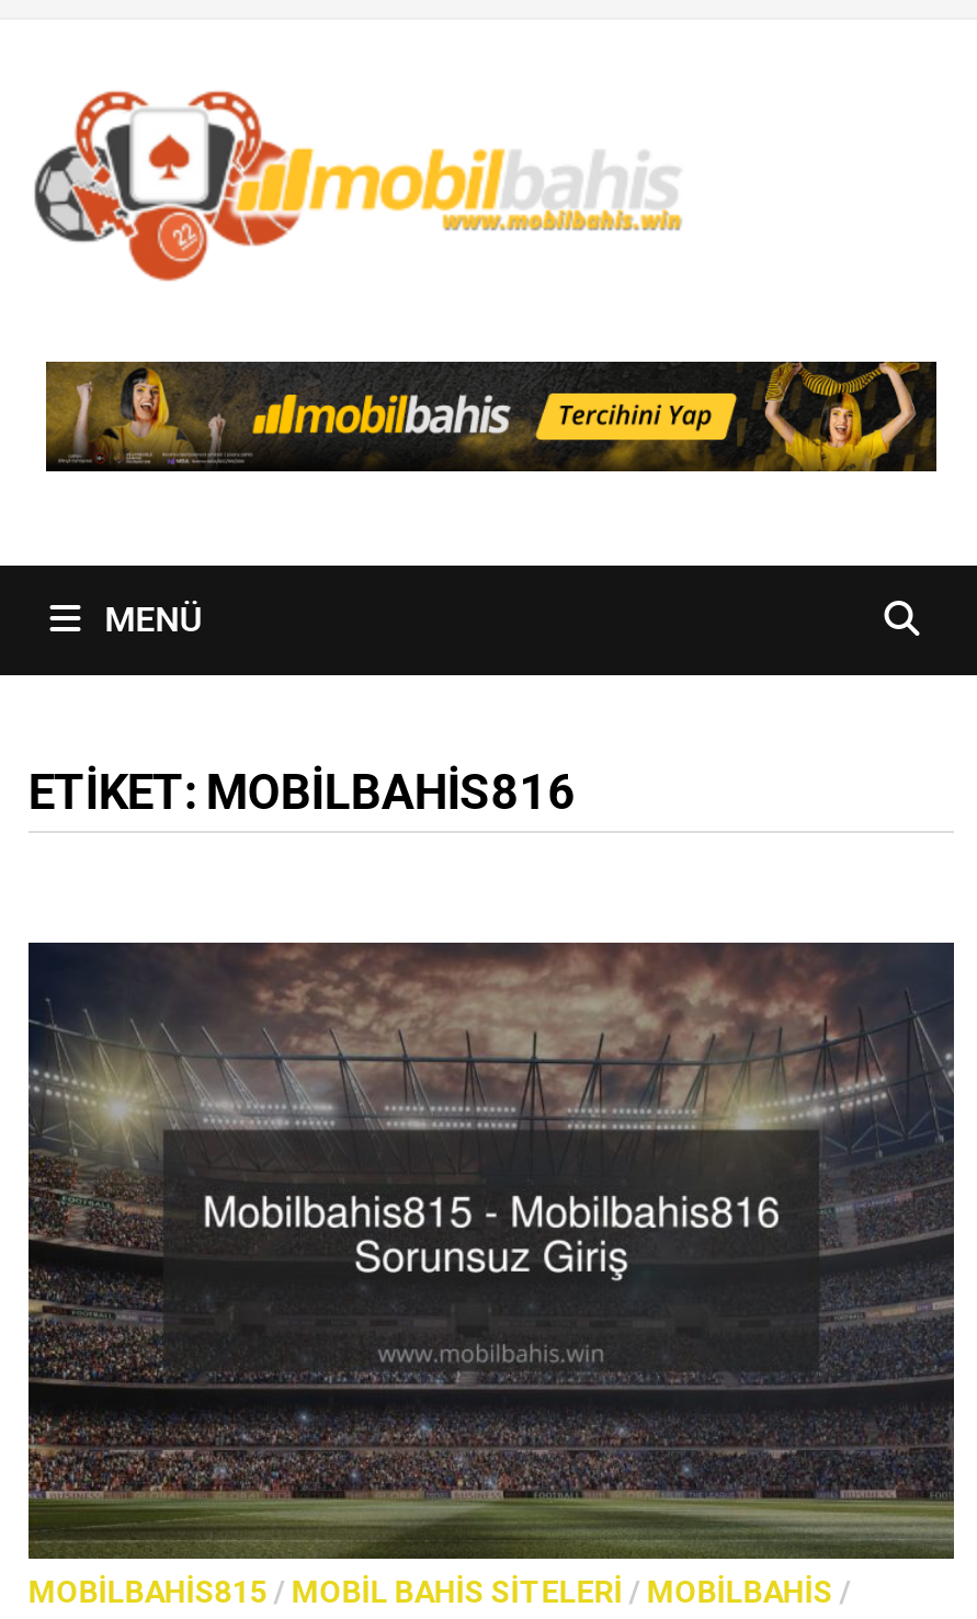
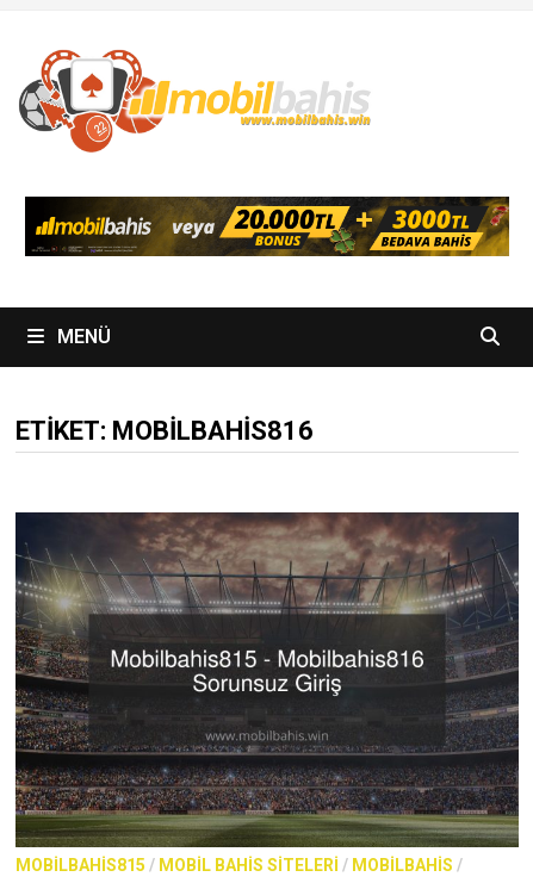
- [image]
+ [image]
